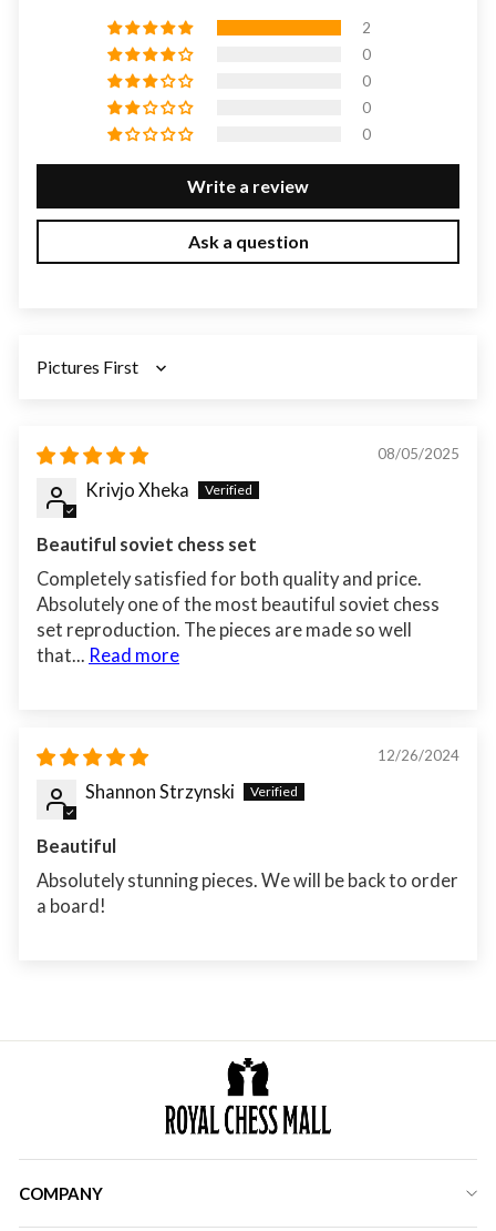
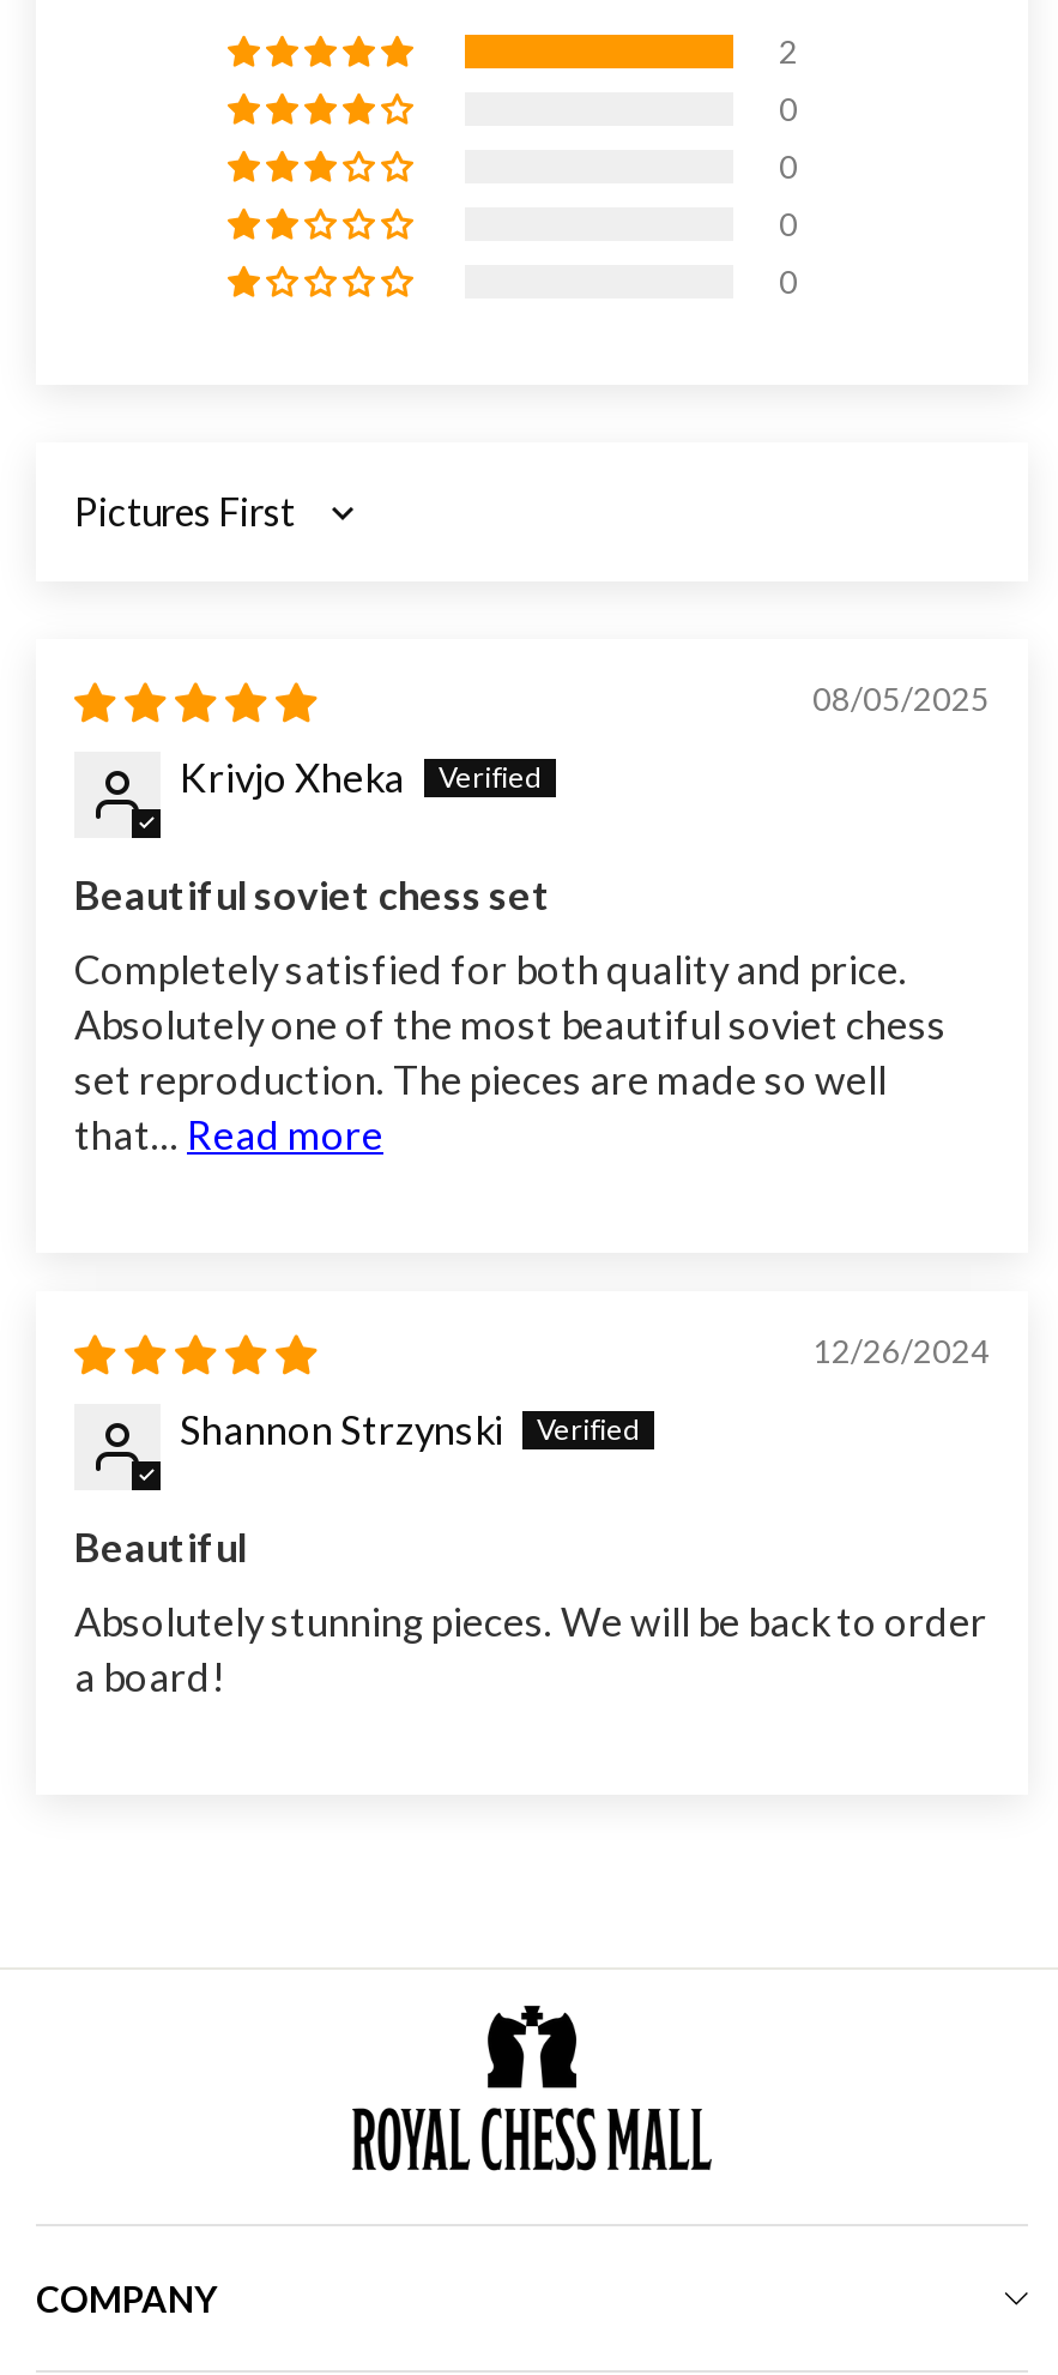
- Write a review
- Ask a question
